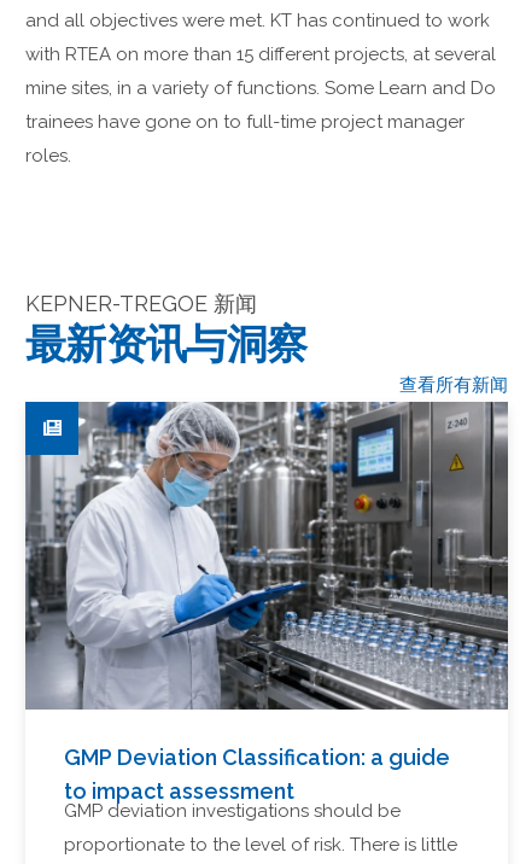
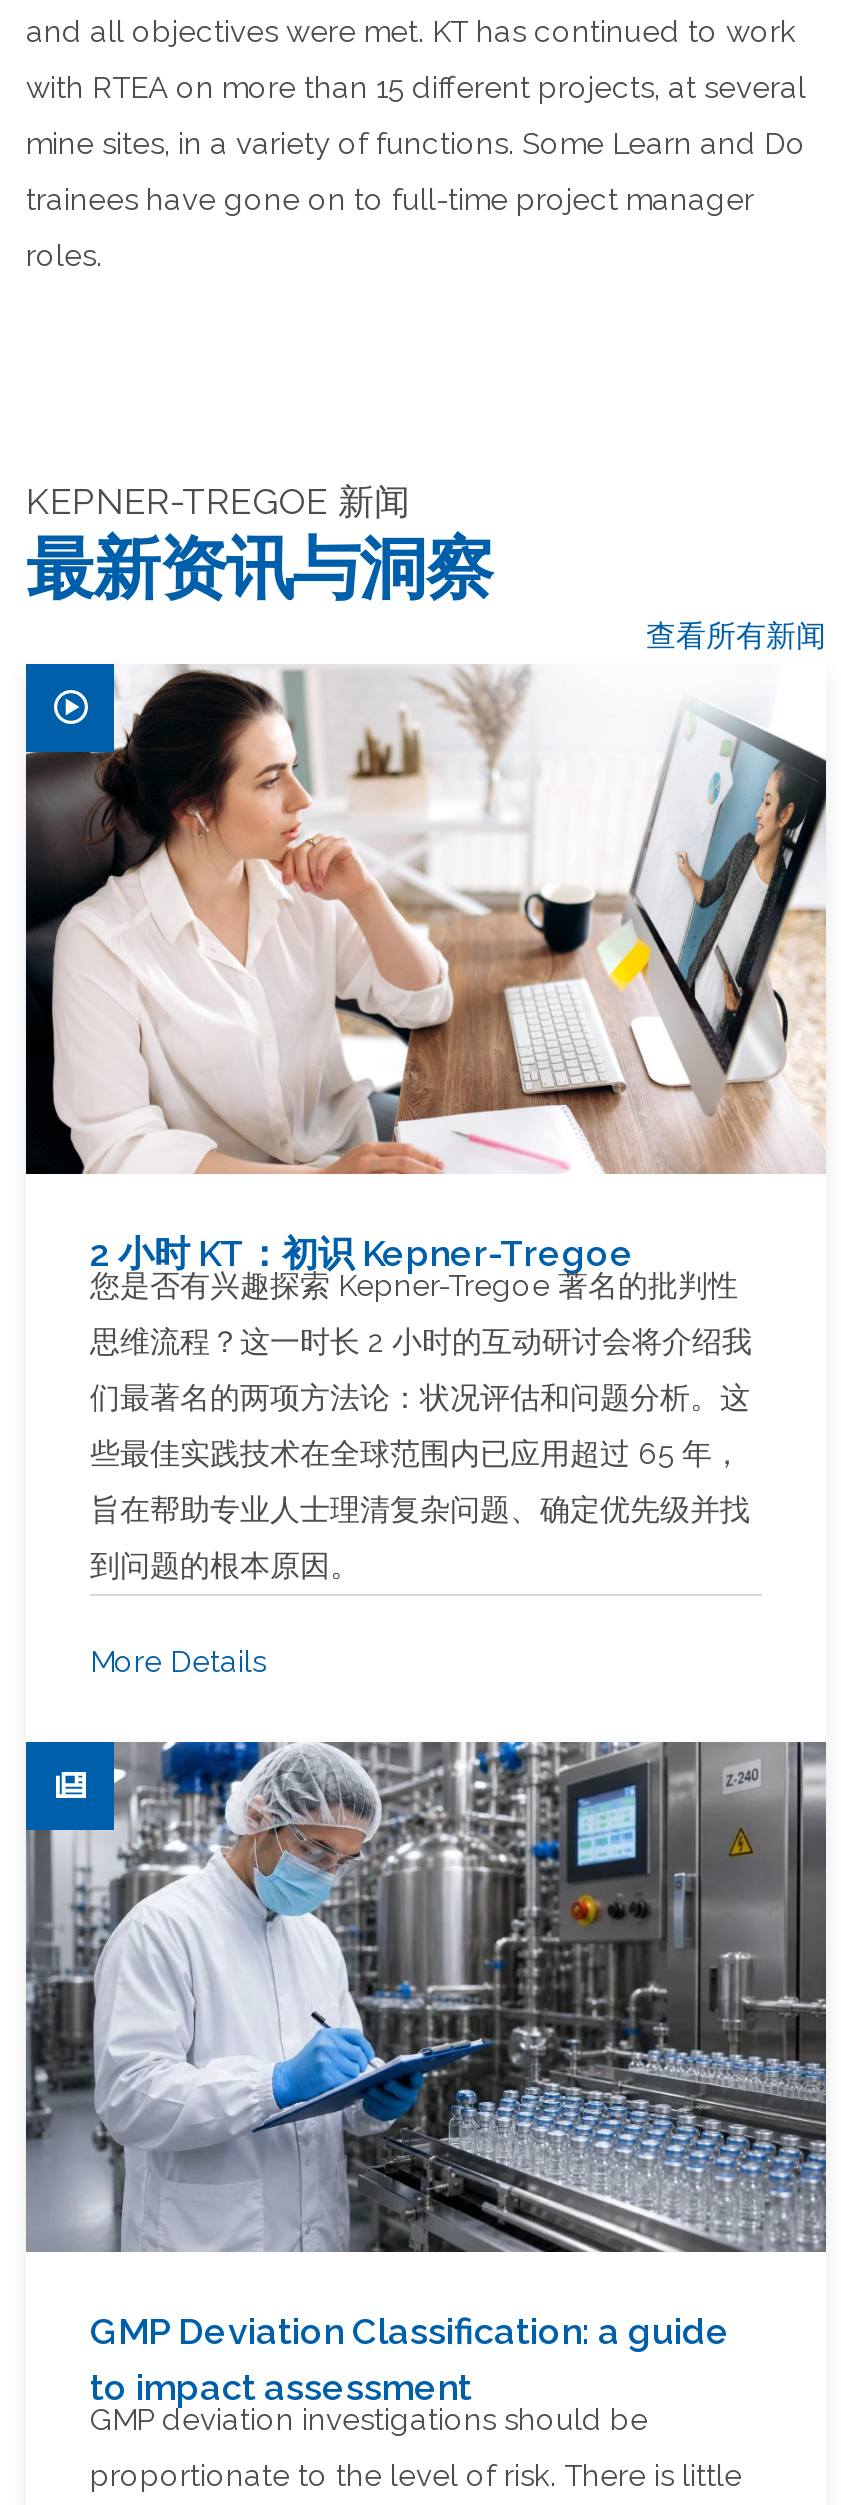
+ [image]
+ 2 小时 KT：初识 Kepner-Tregoe
+ 您是否有兴趣探索 Kepner-Tregoe 著名的批判性
+ 思维流程？这一时长 2 小时的互动研讨会将介绍我
+ 们最著名的两项方法论：状况评估和问题分析。这
+ 些最佳实践技术在全球范围内已应用超过 65 年，
+ 旨在帮助专业人士理清复杂问题、确定优先级并找
+ 到问题的根本原因。
+ More Details
